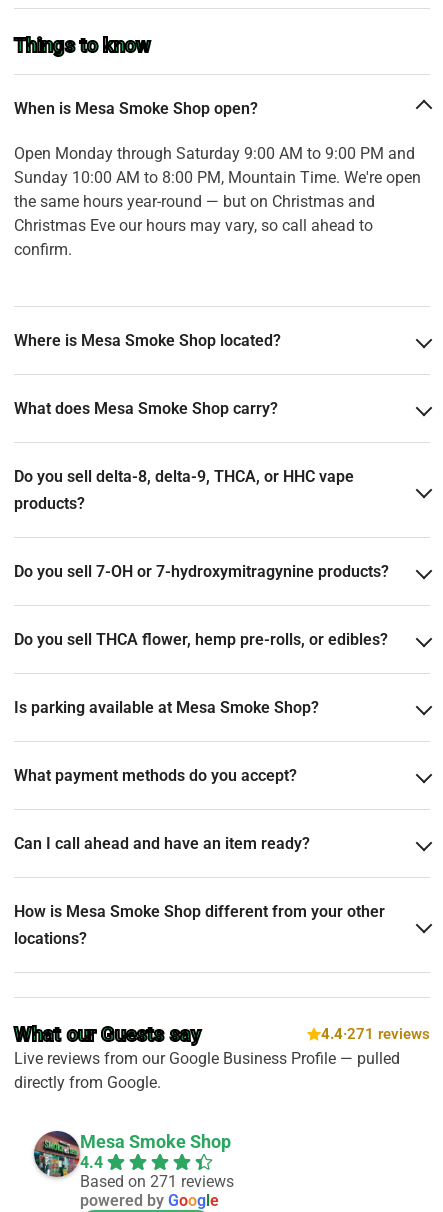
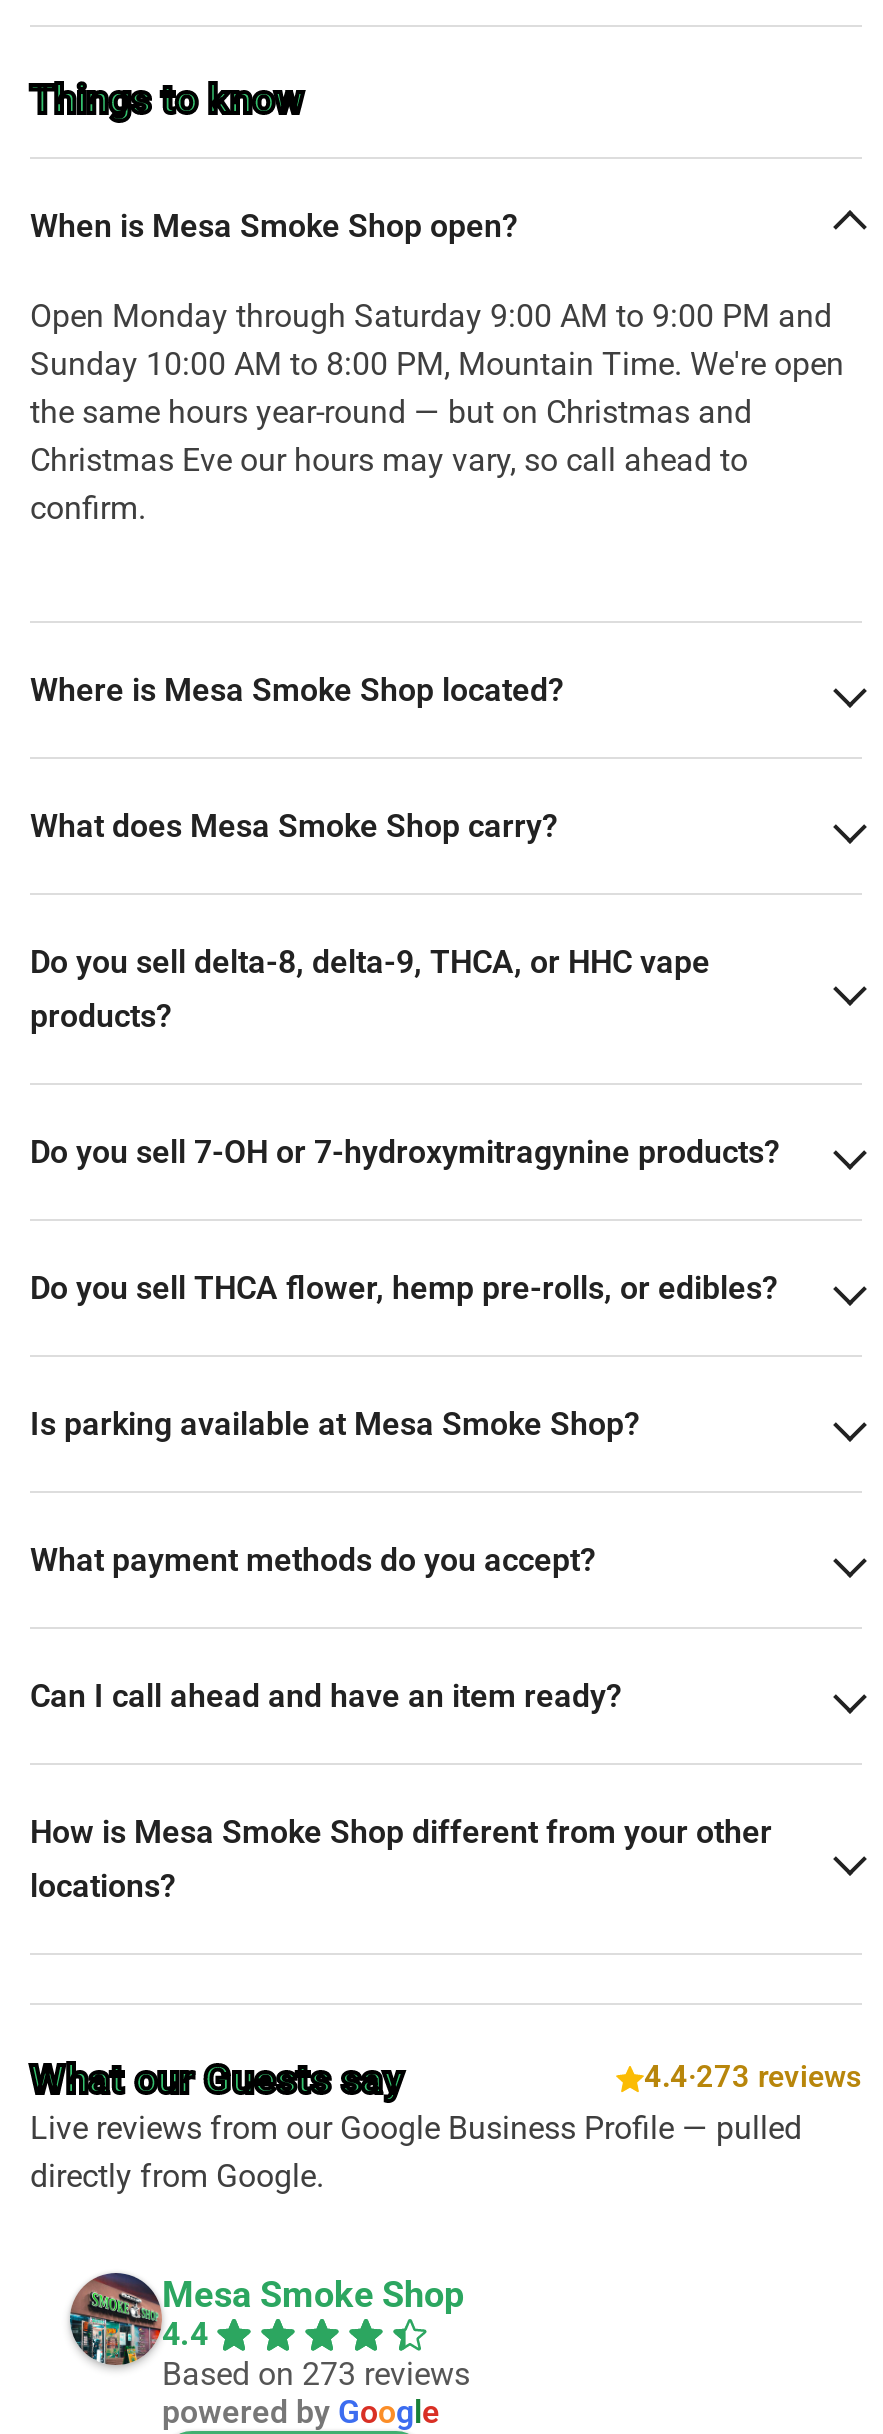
- 4.4·271 reviews
+ 4.4·273 reviews

- Based on 271 reviews
+ Based on 273 reviews
